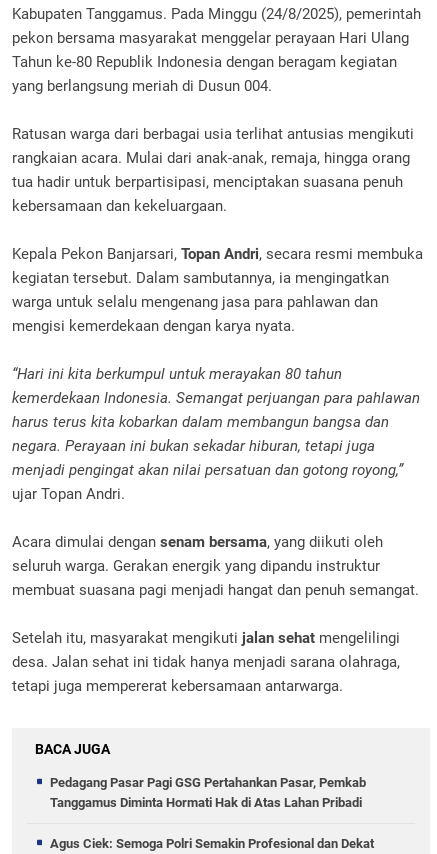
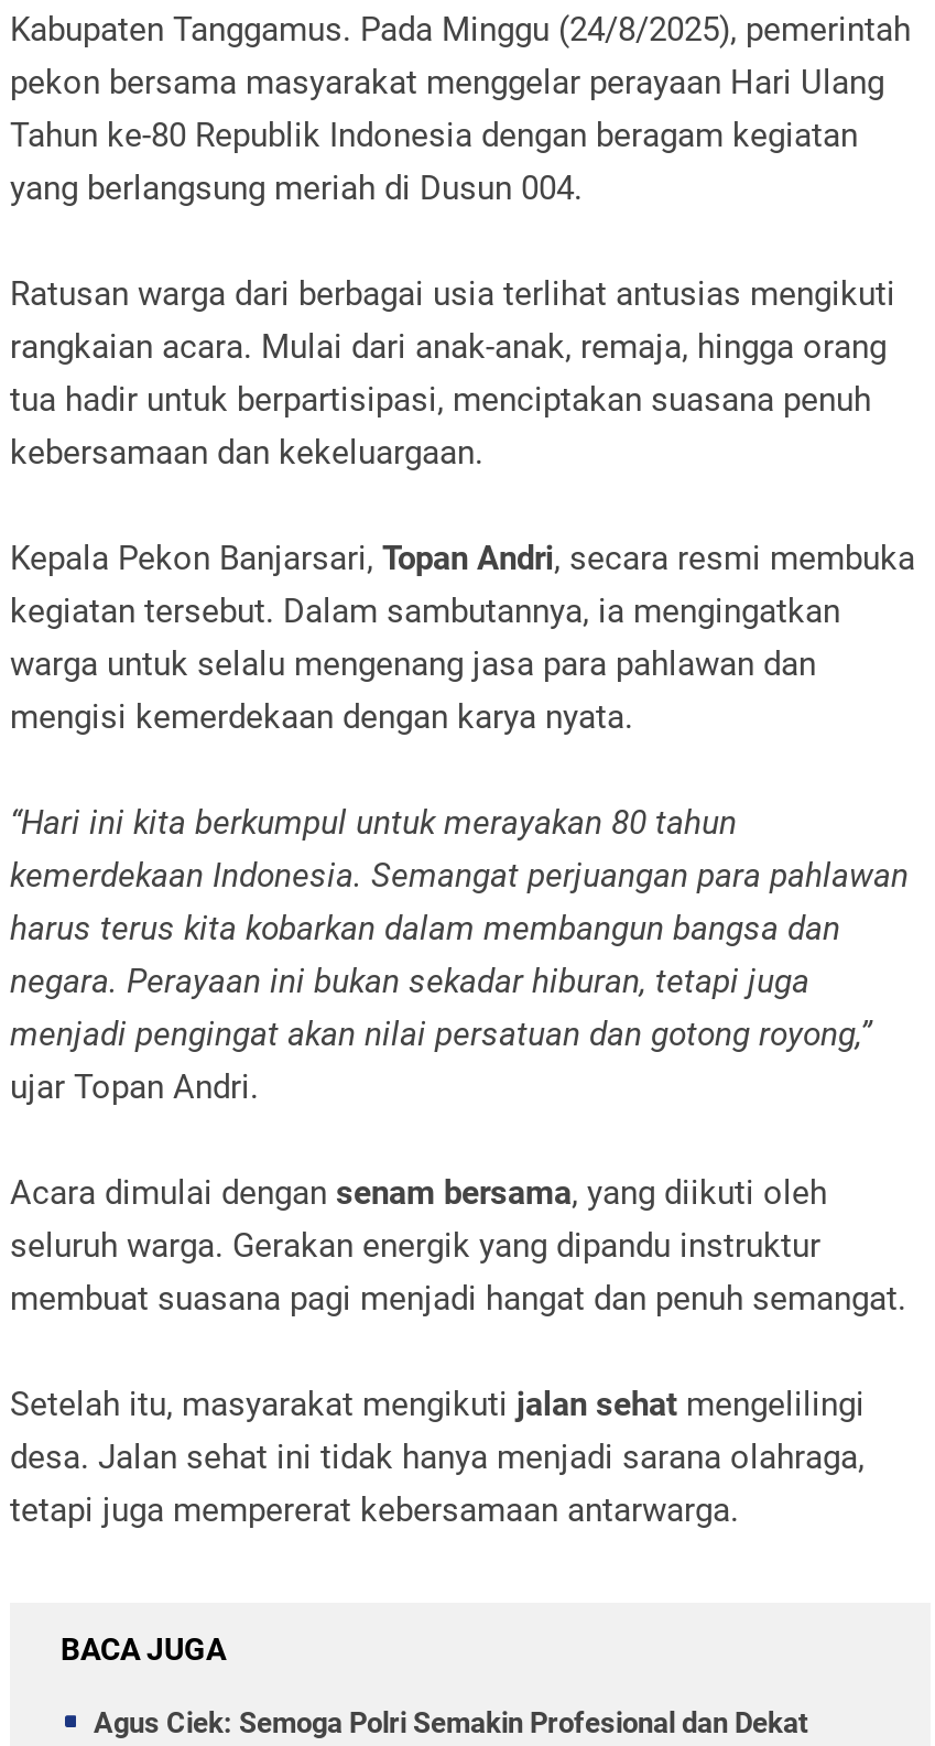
- Pedagang Pasar Pagi GSG Pertahankan Pasar, Pemkab
- Tanggamus Diminta Hormati Hak di Atas Lahan Pribadi
